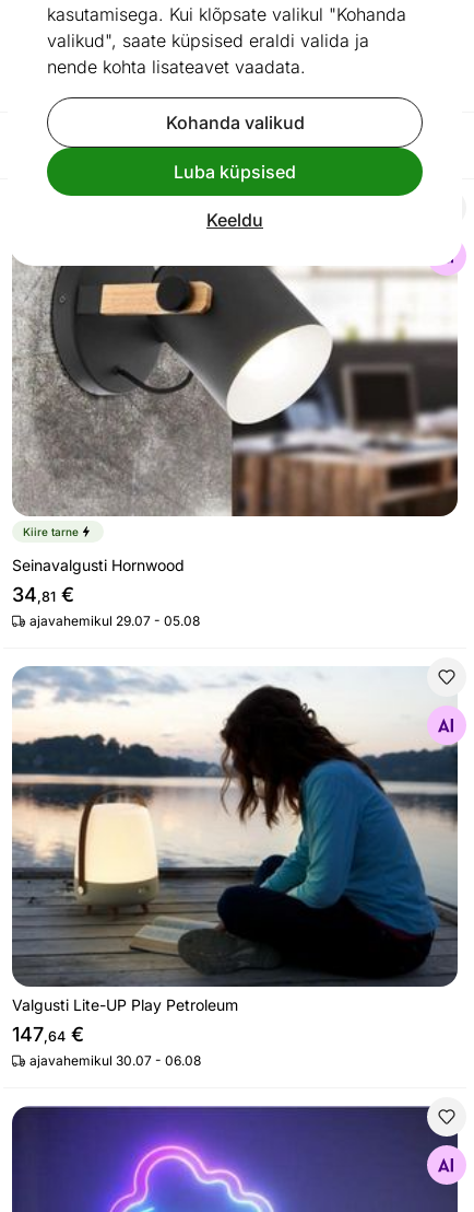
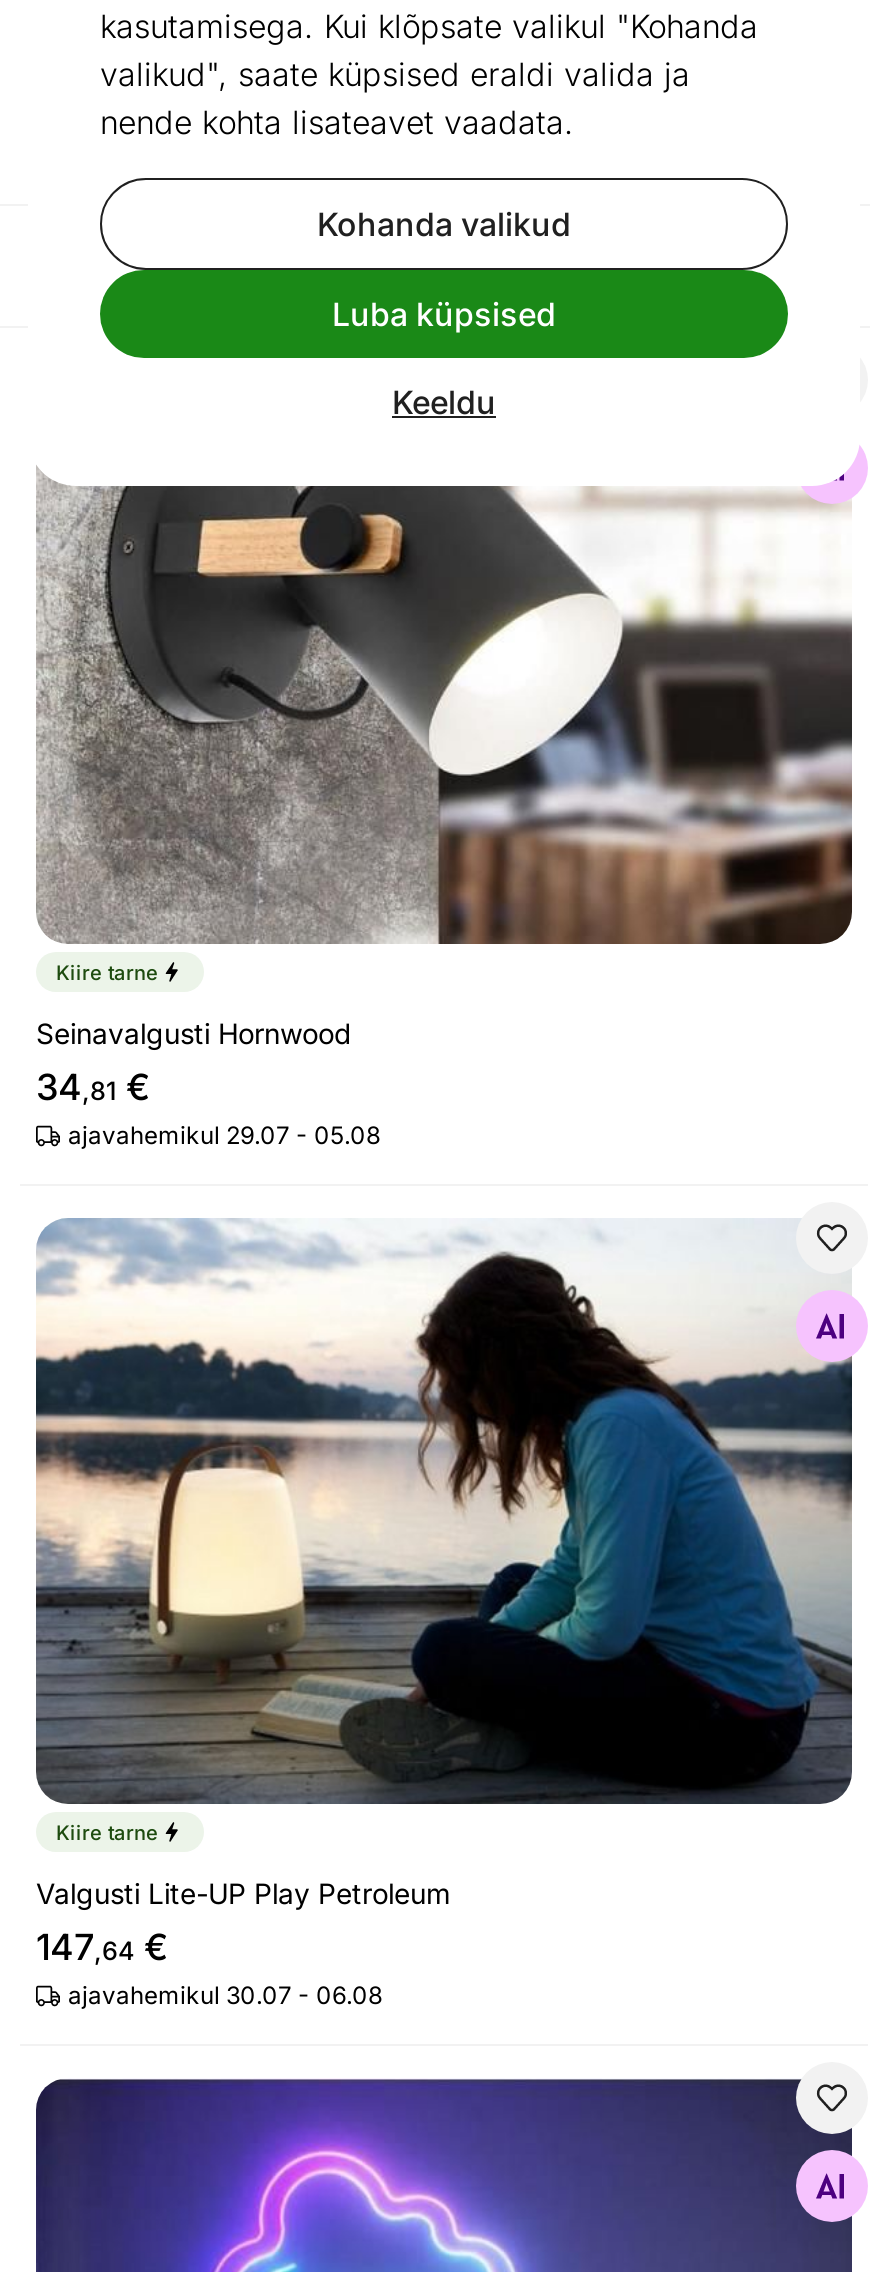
+ Kiire tarne
